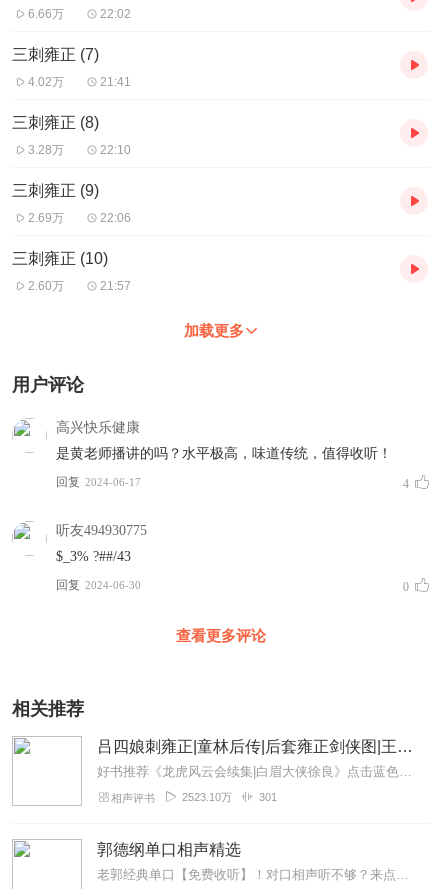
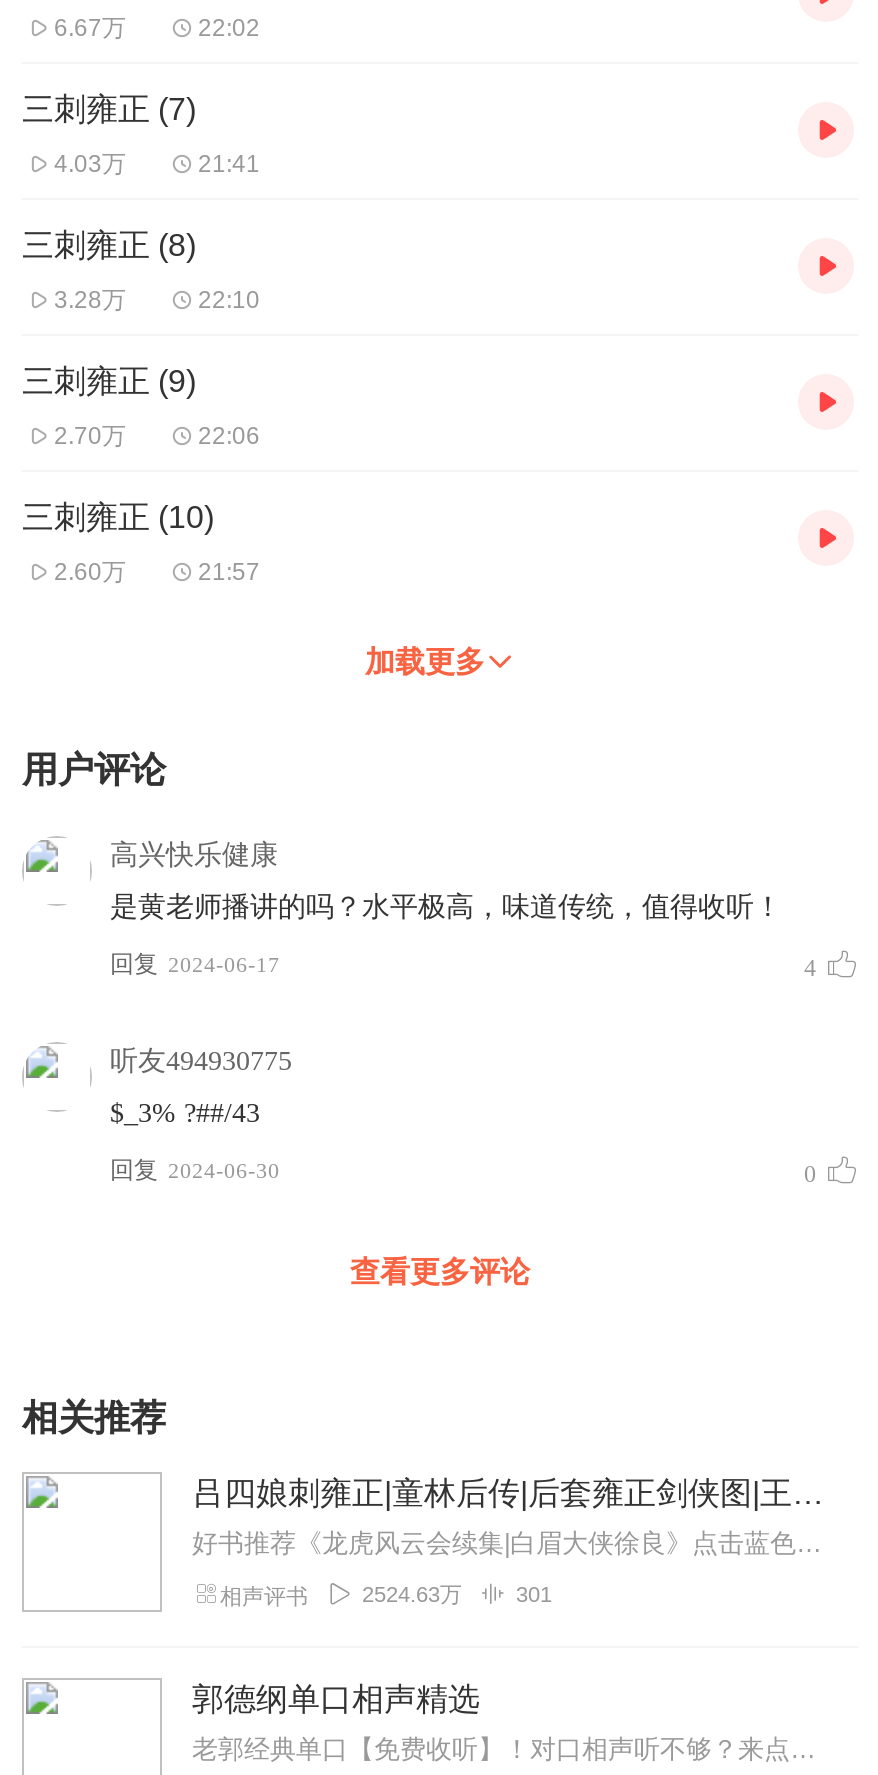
- 6.66万
+ 6.67万

- 4.02万
+ 4.03万

- 2.69万
+ 2.70万

- 2523.10万
+ 2524.63万
